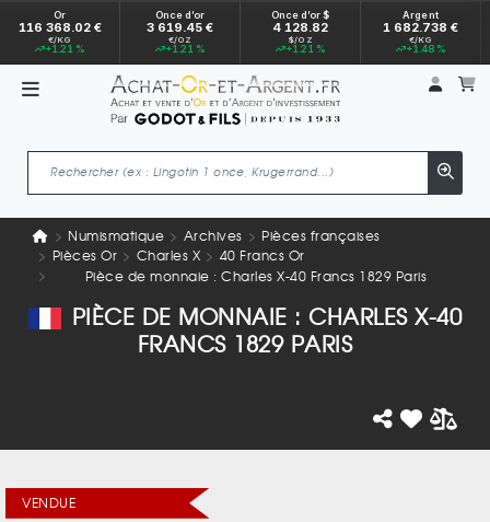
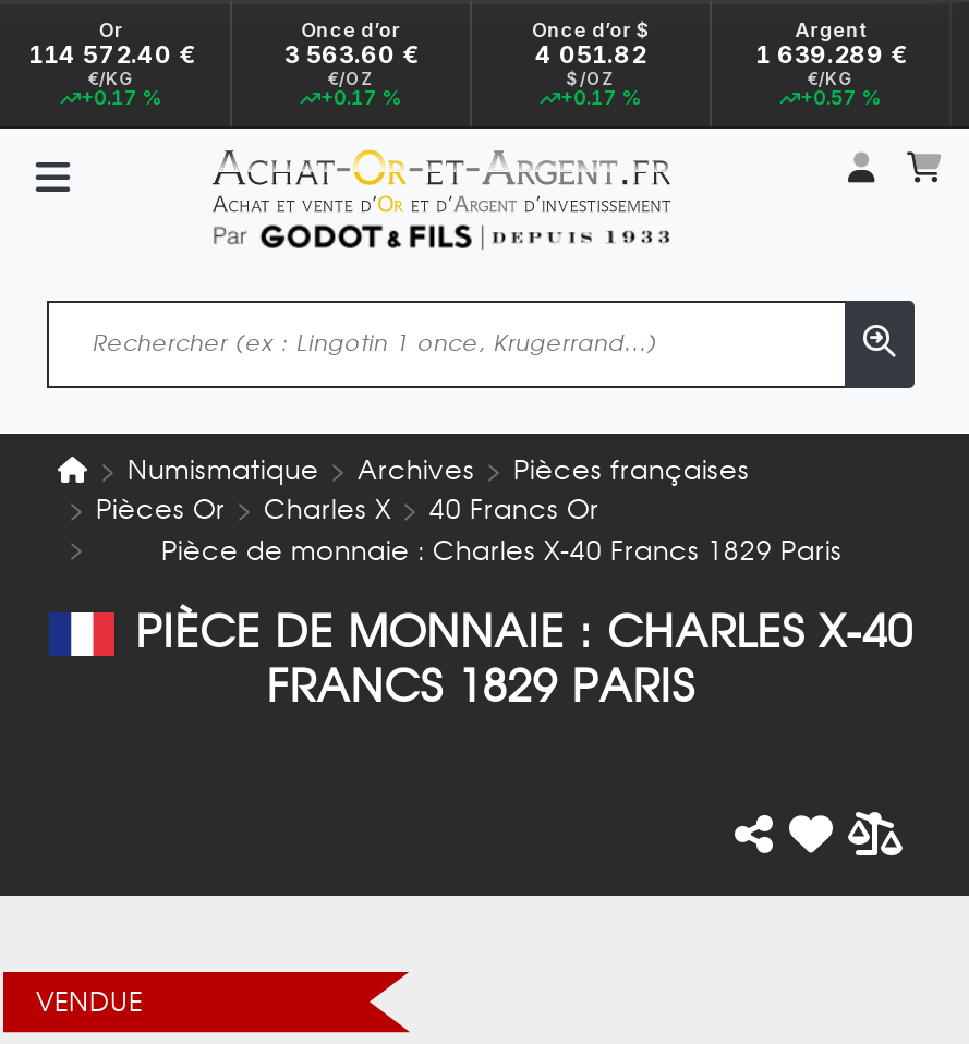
- 116 368.02 €
+ 114 572.40 €

- 3 619.45 €
+ 3 563.60 €

- 4 128.82
+ 4 051.82

- 1 682.738 €
+ 1 639.289 €

- +1.21 %
+ +0.17 %

- +1.21 %
+ +0.17 %

- +1.21 %
+ +0.17 %

- +1.48 %
+ +0.57 %
